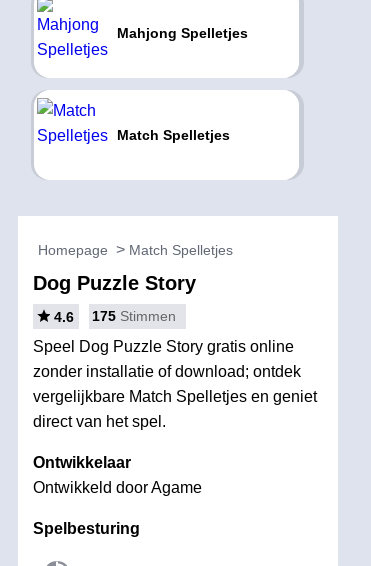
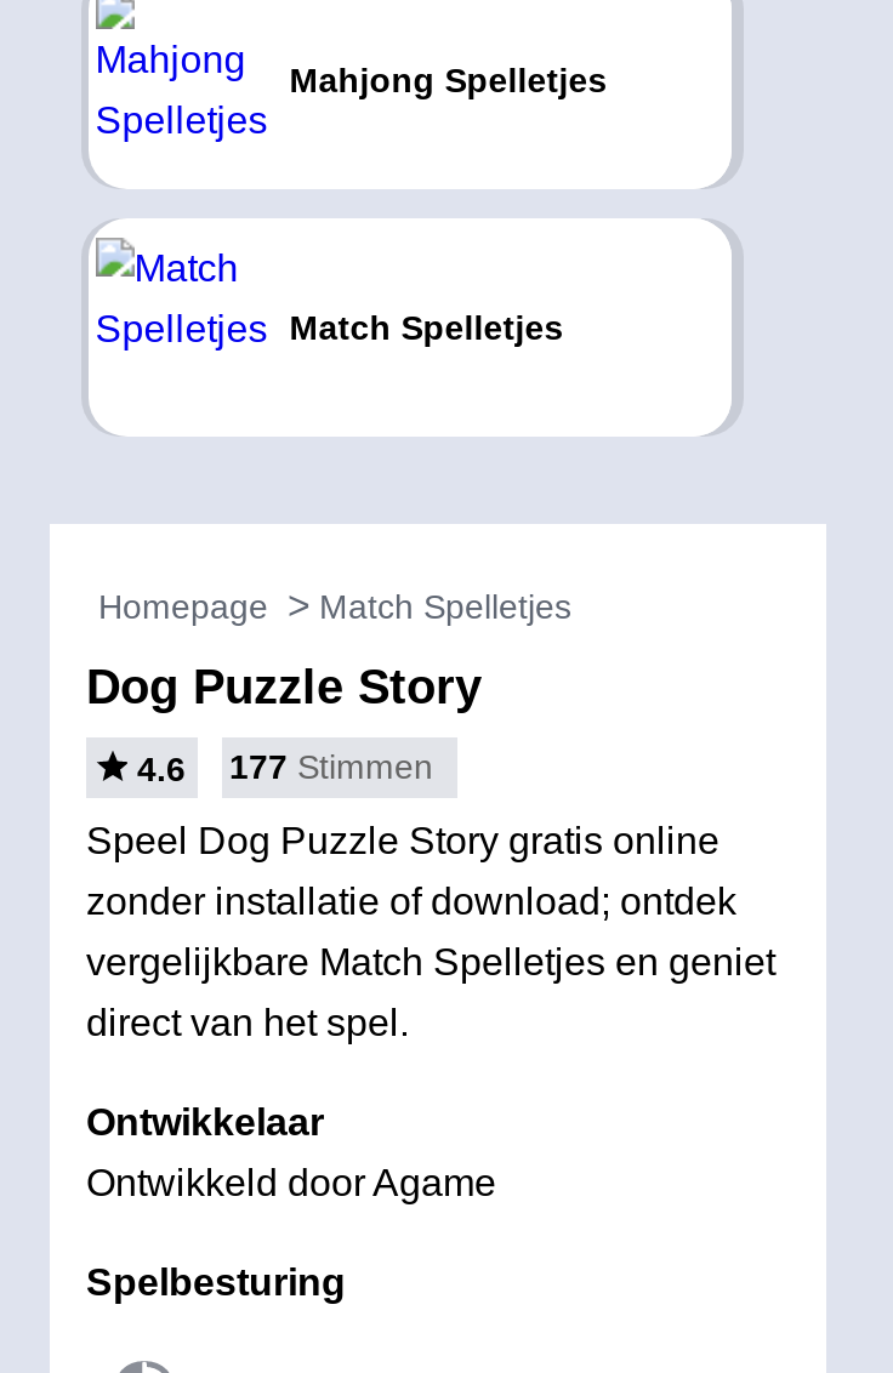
- 4.6 175 Stimmen
+ 4.6 177 Stimmen
